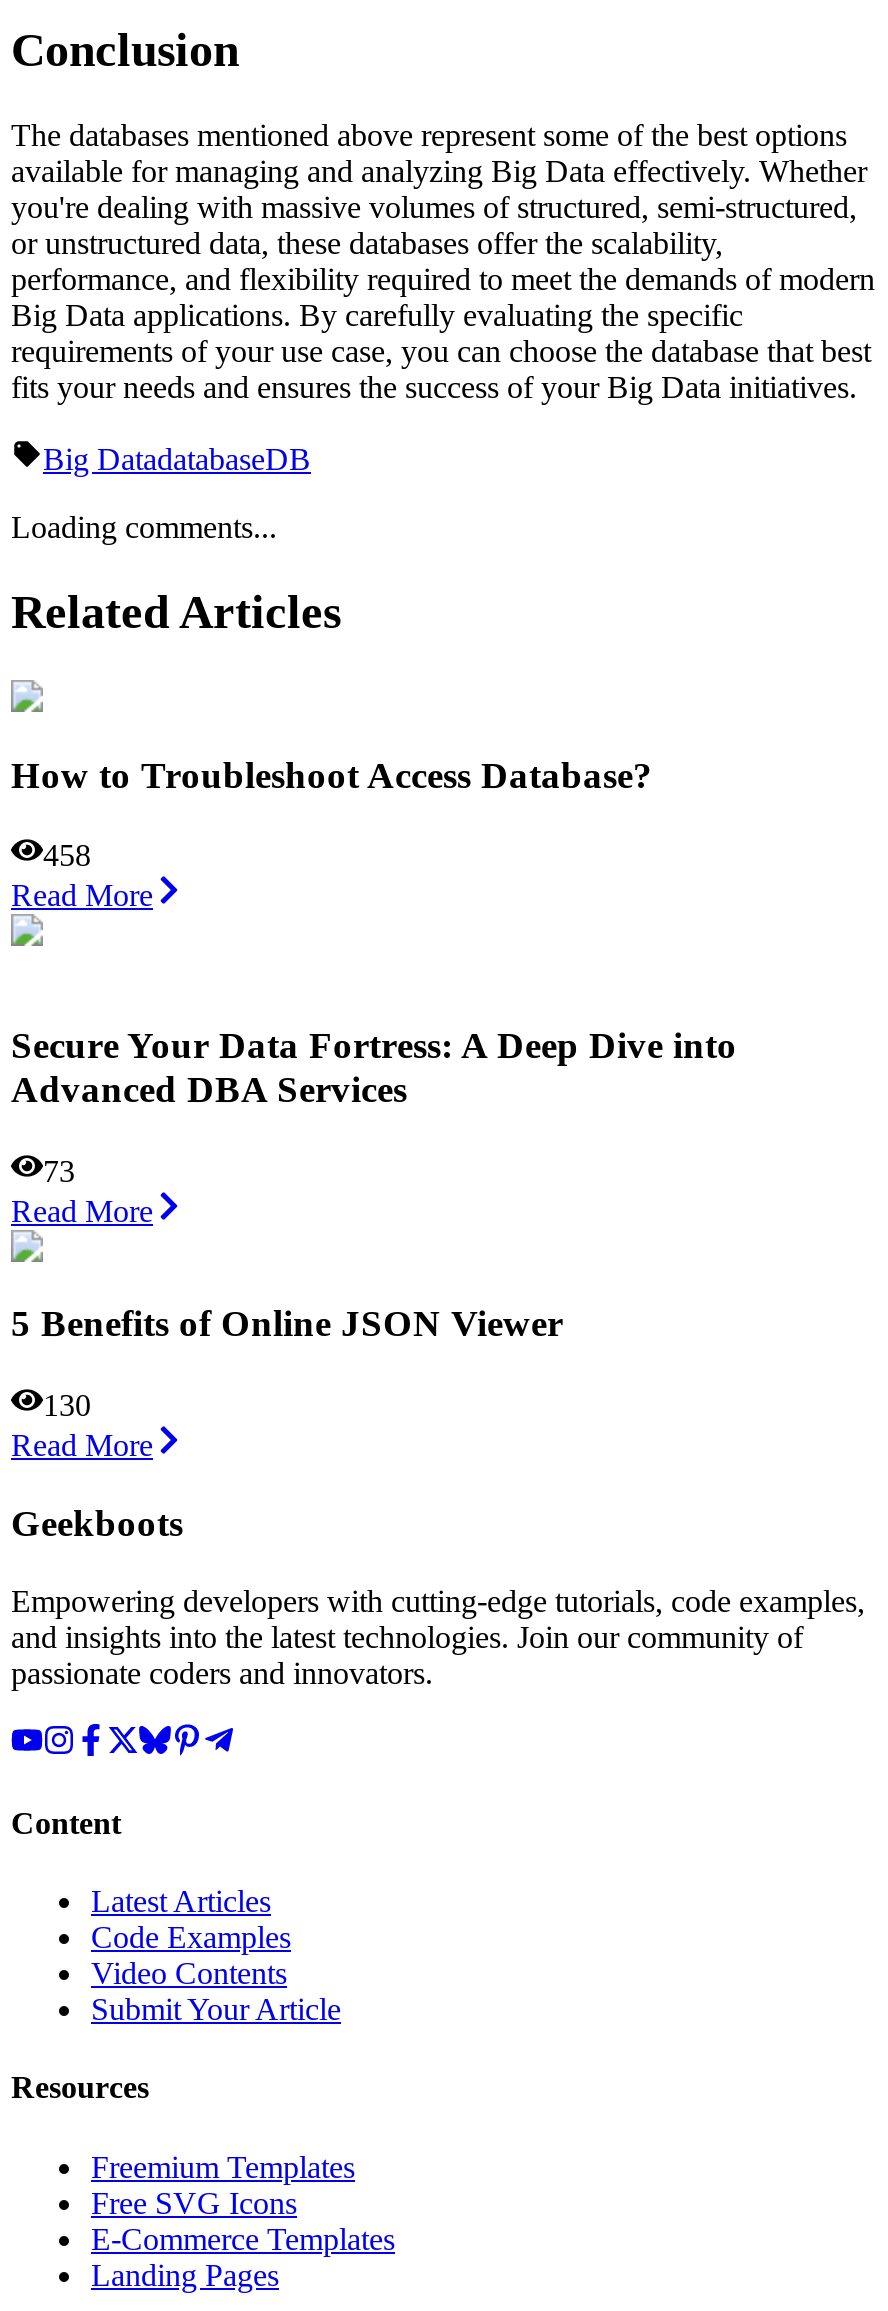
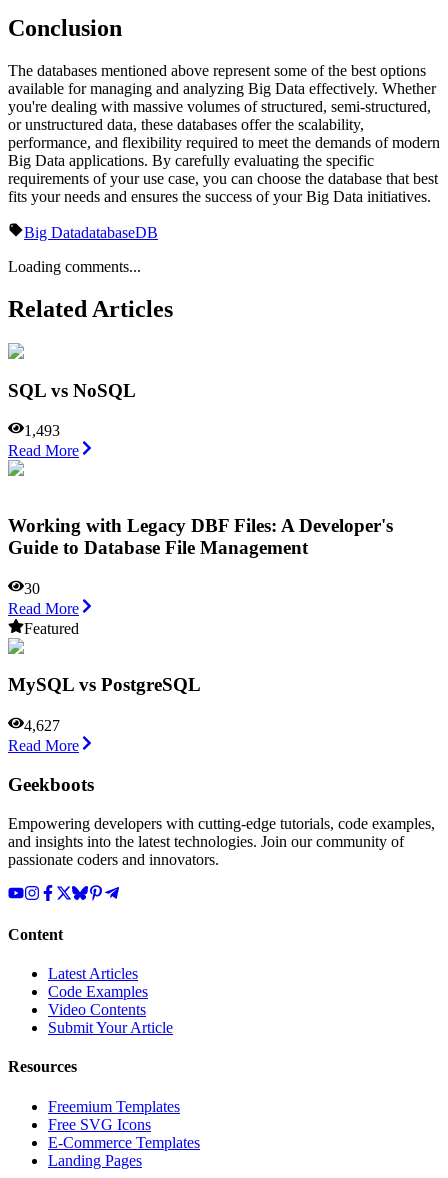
- How to Troubleshoot Access Database?
+ SQL vs NoSQL

- 458
+ 1,493

- Secure Your Data Fortress: A Deep Dive into
- Advanced DBA Services
+ Working with Legacy DBF Files: A Developer's
+ Guide to Database File Management

- 73
+ 30

- 5 Benefits of Online JSON Viewer
- 130
+ Featured
+ MySQL vs PostgreSQL
+ 4,627
